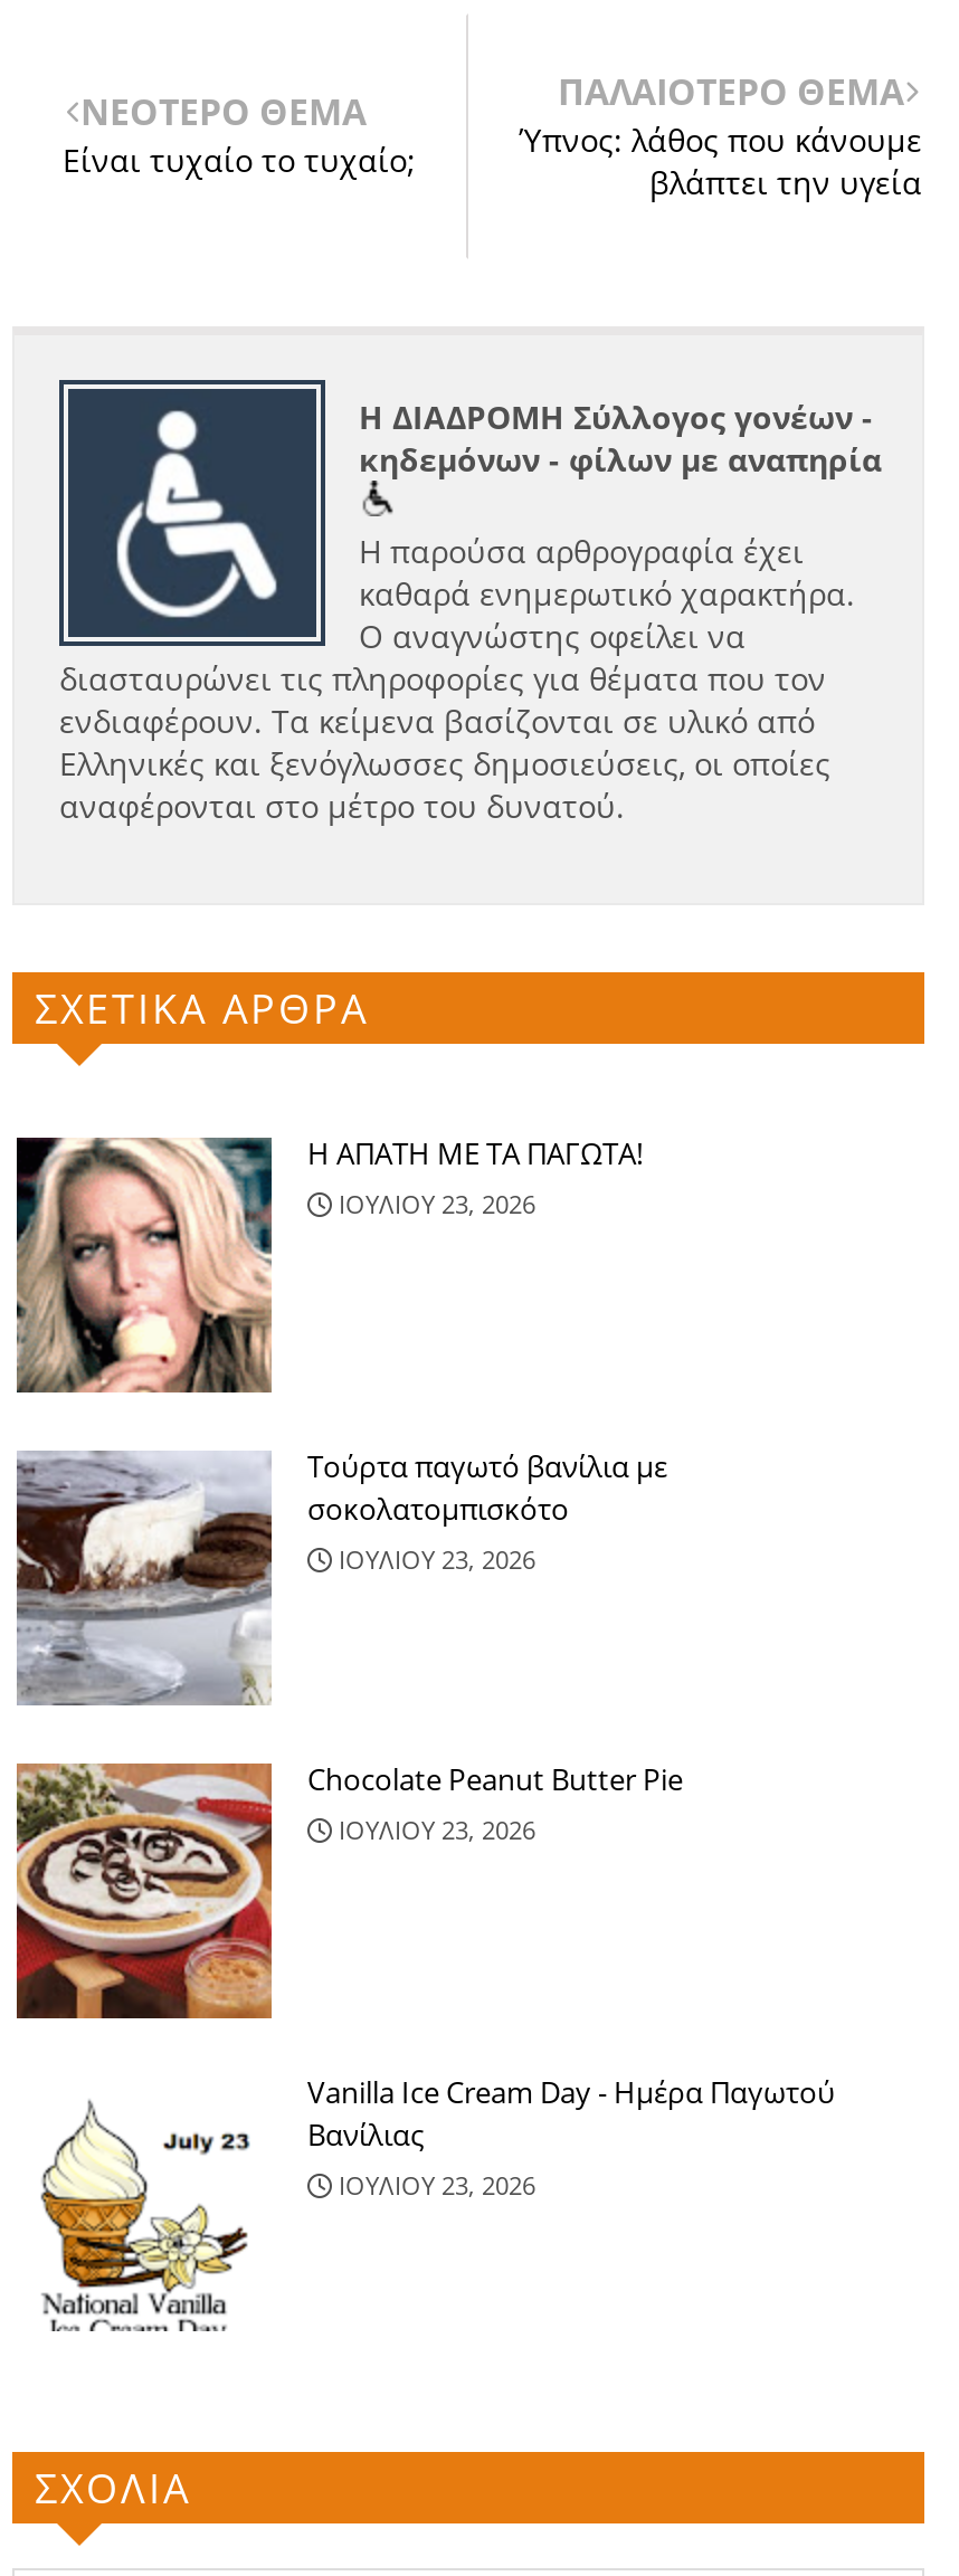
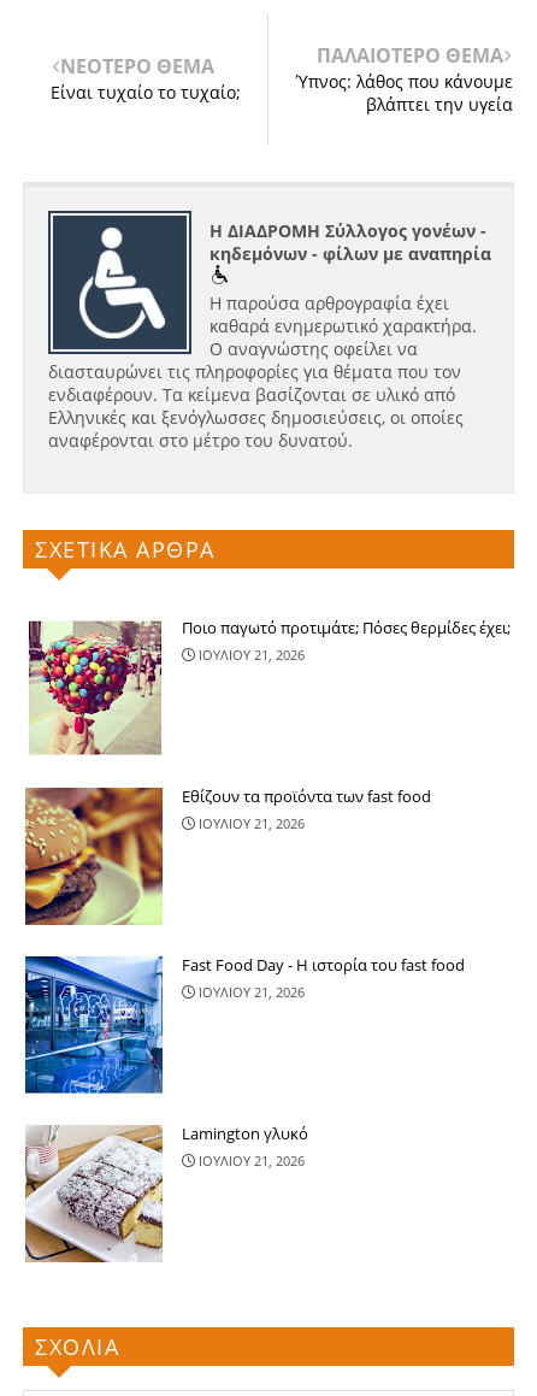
- [image]
- Η ΑΠΑΤΗ ΜΕ ΤΑ ΠΑΓΩΤΑ!
- ΙΟΥΛΙΟΥ 23, 2026
+ [image]
+ Ποιο παγωτό προτιμάτε; Πόσες θερμίδες έχει;
+ ΙΟΥΛΙΟΥ 21, 2026

- [image]
- Τούρτα παγωτό βανίλια με
- σοκολατομπισκότο
- ΙΟΥΛΙΟΥ 23, 2026
+ [image]
+ Εθίζουν τα προϊόντα των fast food
+ ΙΟΥΛΙΟΥ 21, 2026

- [image]
- Chocolate Peanut Butter Pie
- ΙΟΥΛΙΟΥ 23, 2026
+ [image]
+ Fast Food Day - Η ιστορία του fast food
+ ΙΟΥΛΙΟΥ 21, 2026

- [image]
- Vanilla Ice Cream Day - Ημέρα Παγωτού
- Βανίλιας
- ΙΟΥΛΙΟΥ 23, 2026
+ [image]
+ Lamington γλυκό
+ ΙΟΥΛΙΟΥ 21, 2026
